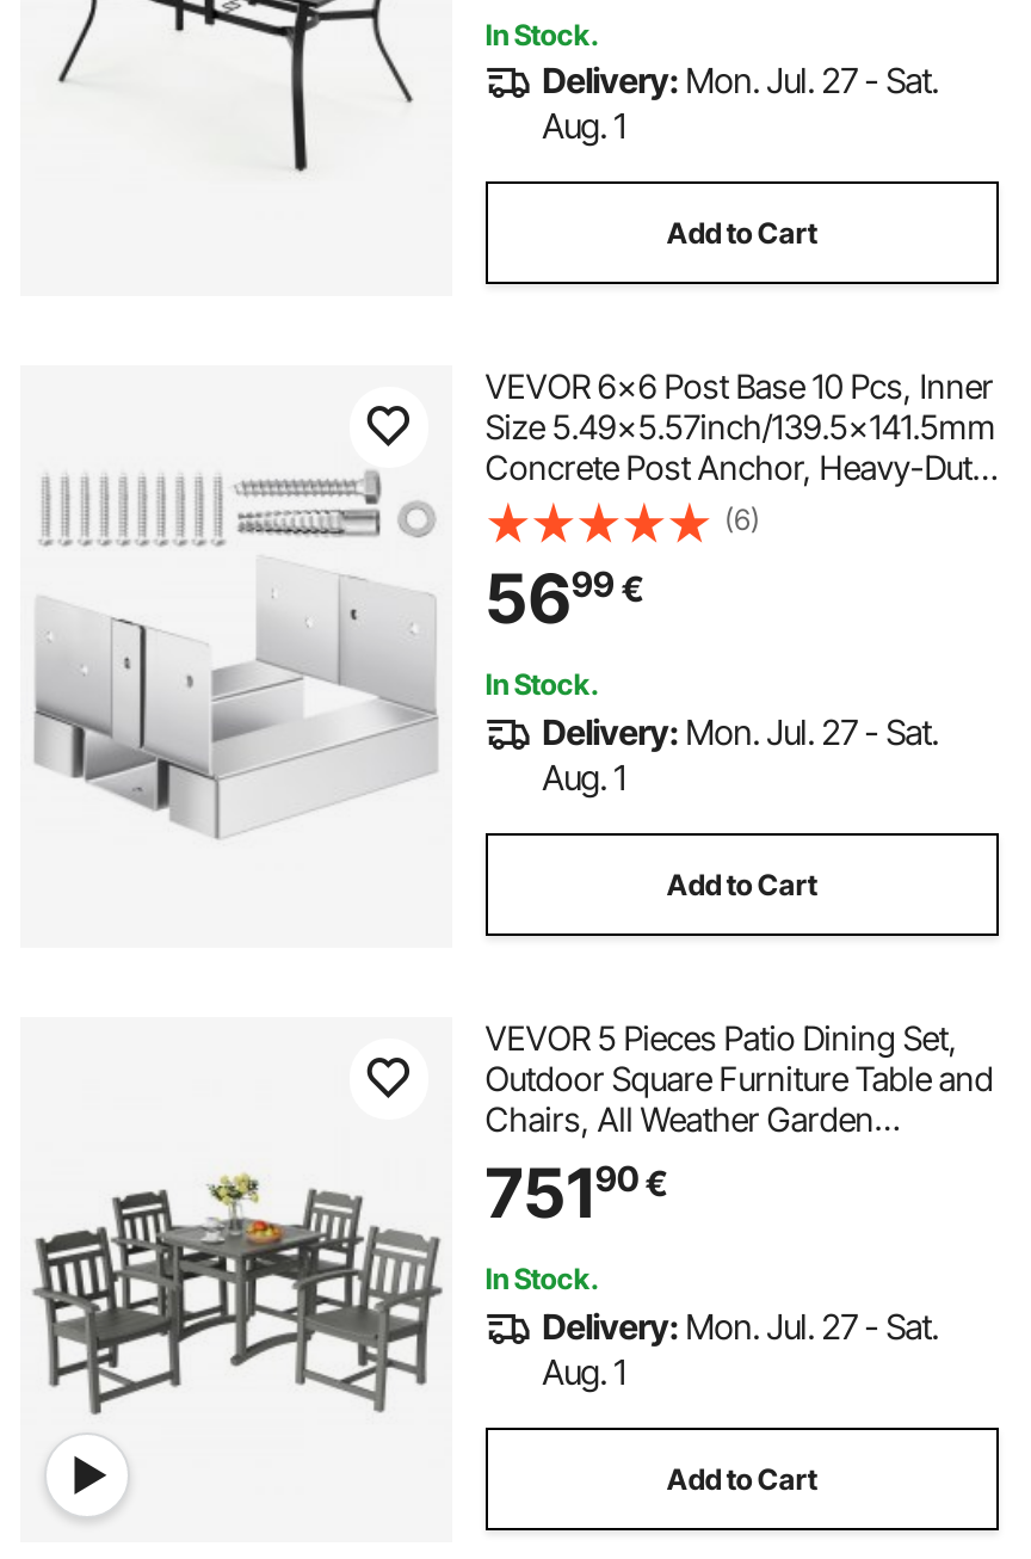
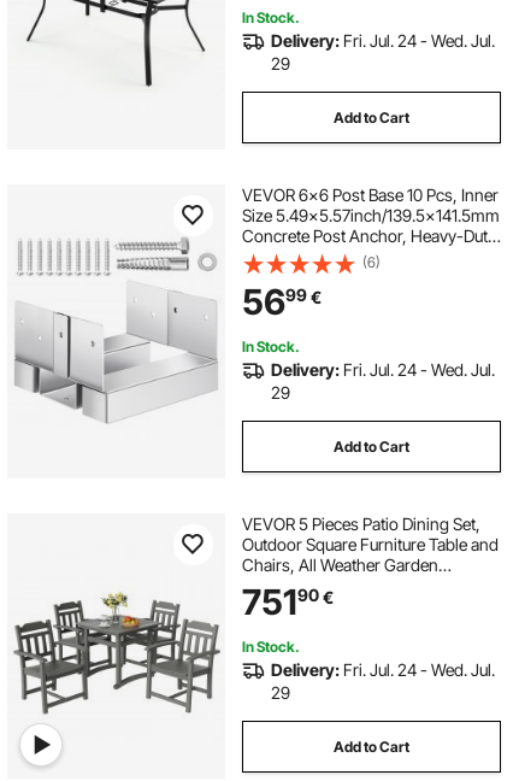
- Delivery: Mon. Jul. 27 - Sat.
- Aug. 1
+ Delivery: Fri. Jul. 24 - Wed. Jul.
+ 29

- Delivery: Mon. Jul. 27 - Sat.
- Aug. 1
+ Delivery: Fri. Jul. 24 - Wed. Jul.
+ 29

- Delivery: Mon. Jul. 27 - Sat.
- Aug. 1
+ Delivery: Fri. Jul. 24 - Wed. Jul.
+ 29
